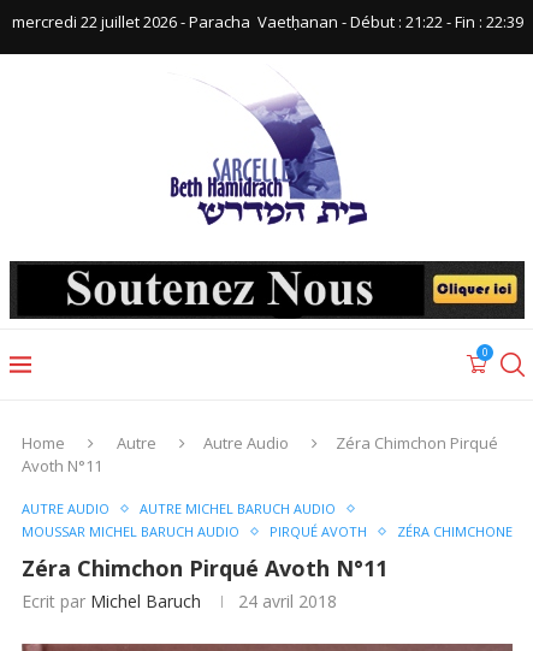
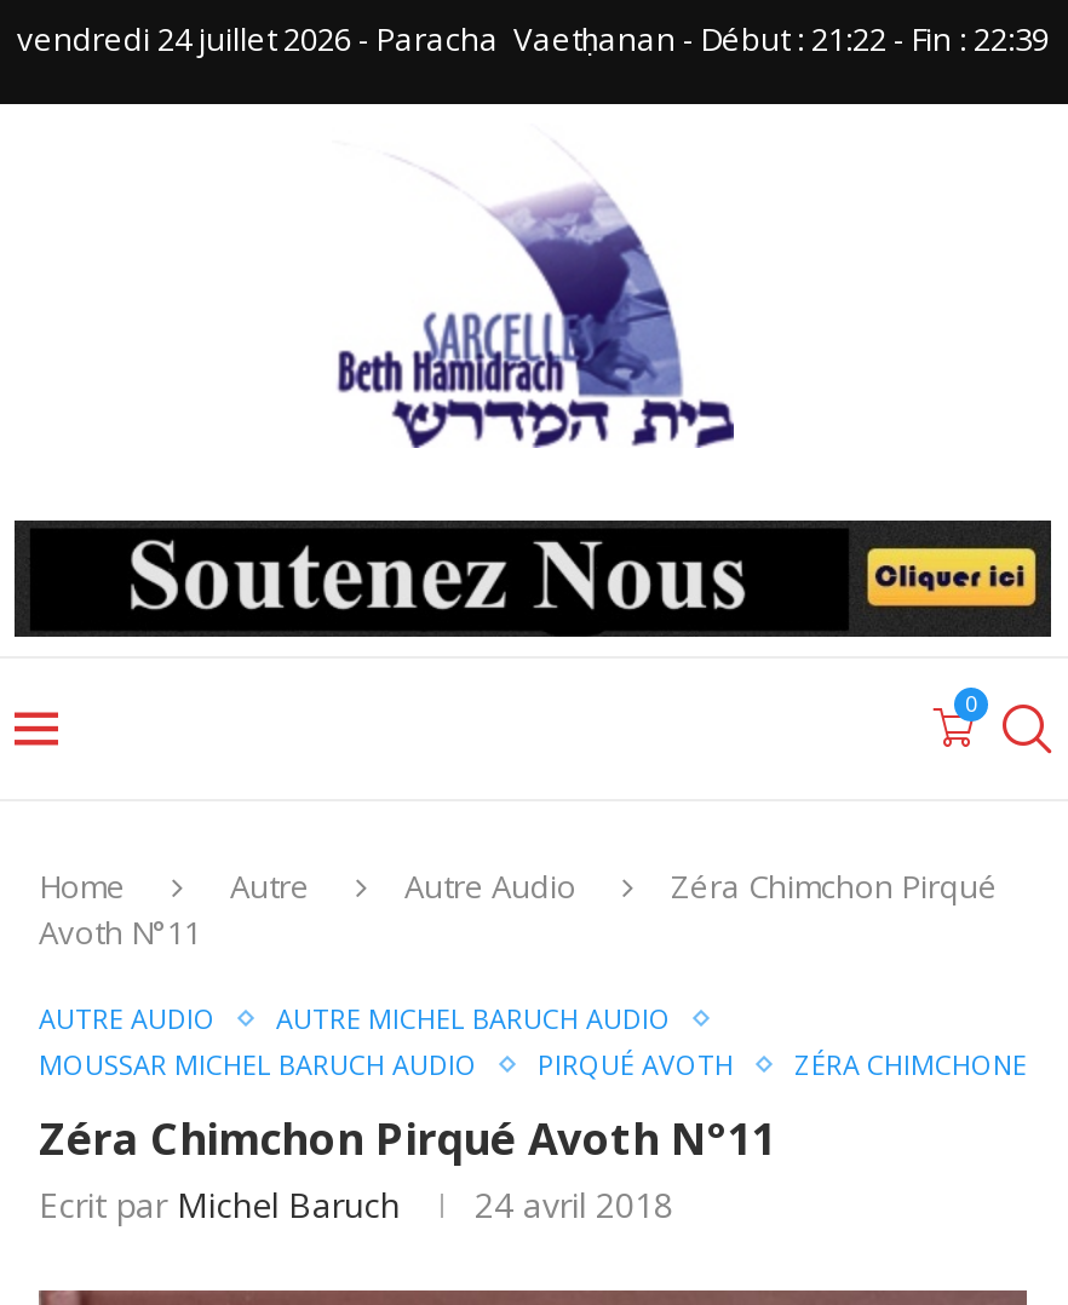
- mercredi 22 juillet 2026 - Paracha Vaetḥanan - Début : 21:22 - Fin : 22:39
+ vendredi 24 juillet 2026 - Paracha Vaetḥanan - Début : 21:22 - Fin : 22:39
